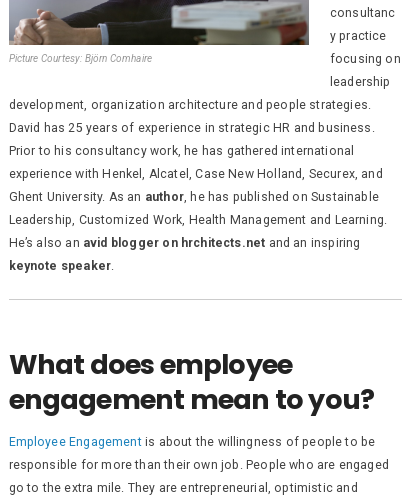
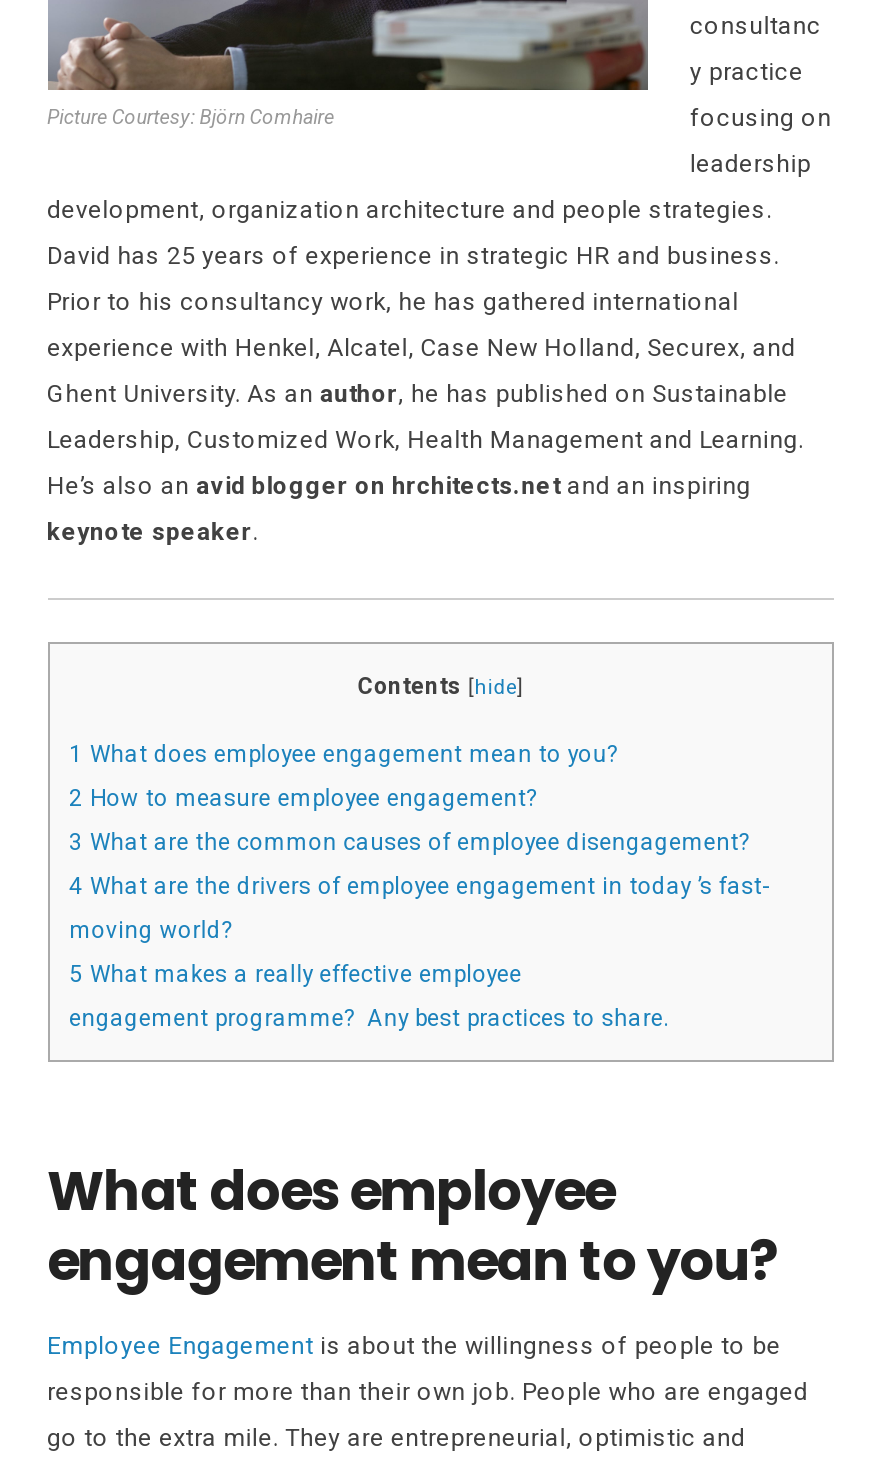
+ Contents [hide]
+ 1 What does employee engagement mean to you?
+ 2 How to measure employee engagement?
+ 3 What are the common causes of employee disengagement?
+ 4 What are the drivers of employee engagement in today ’s fast-
+ moving world?
+ 5 What makes a really effective employee
+ engagement programme? Any best practices to share.
